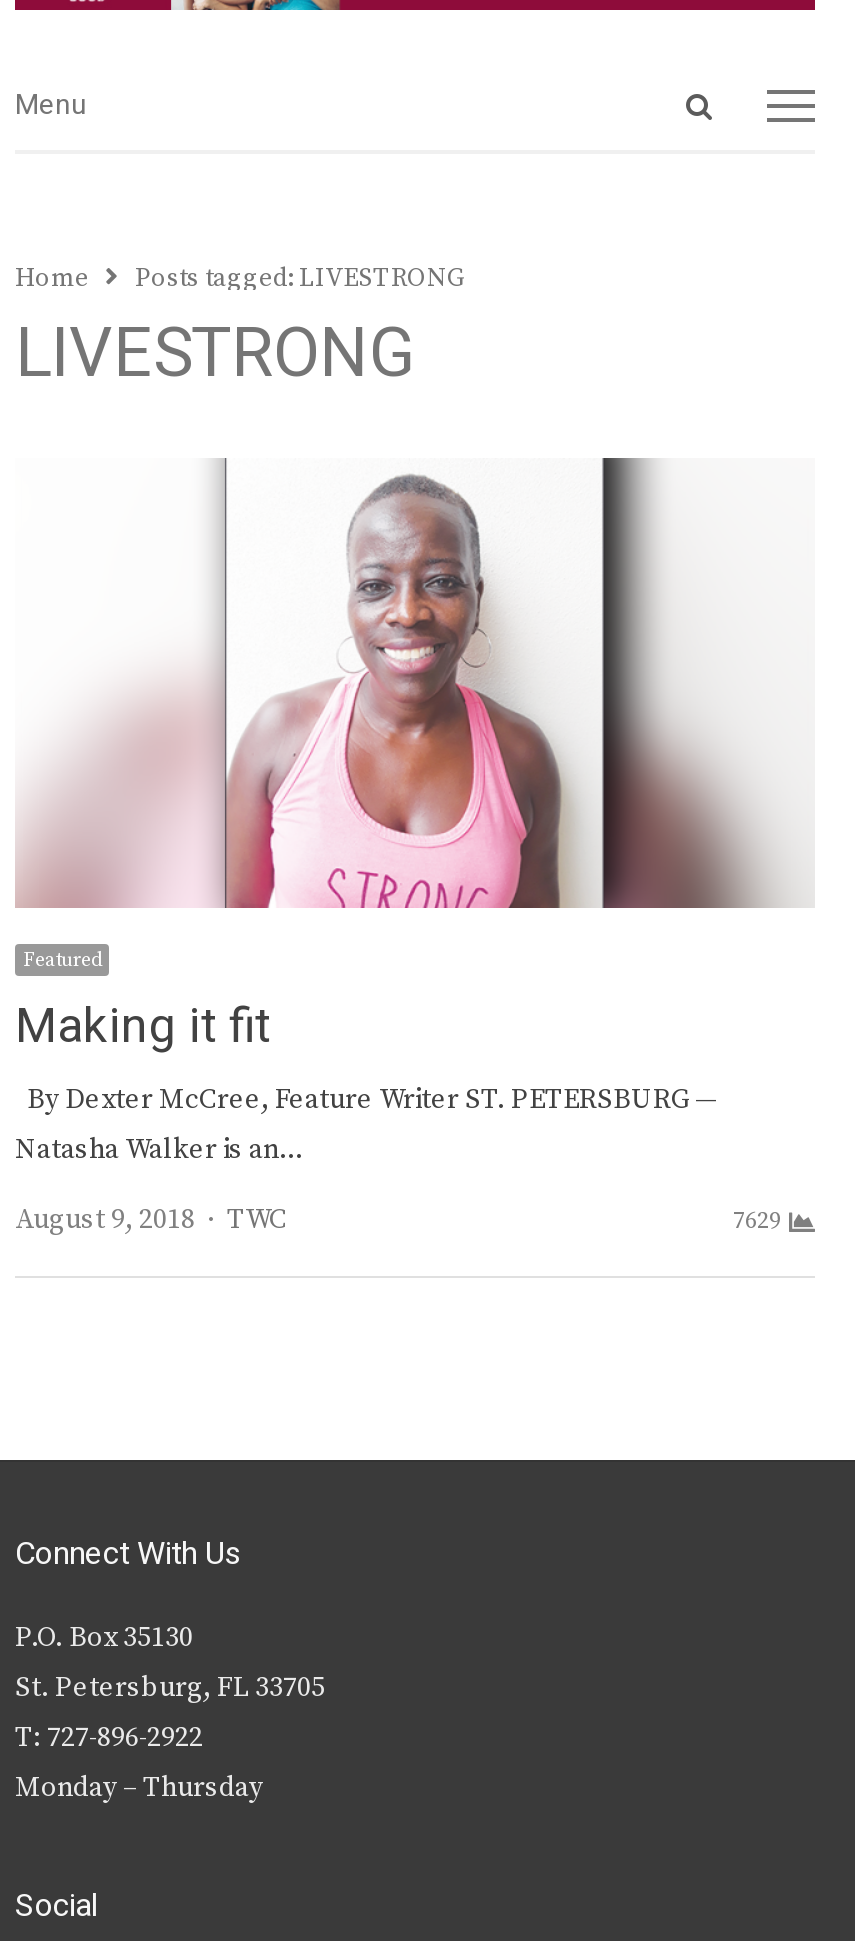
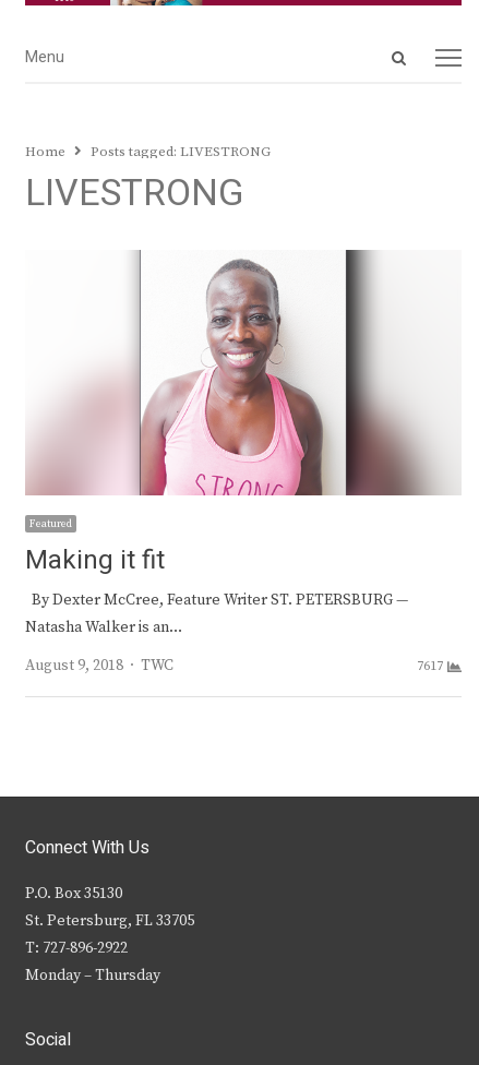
- 7629
+ 7617
